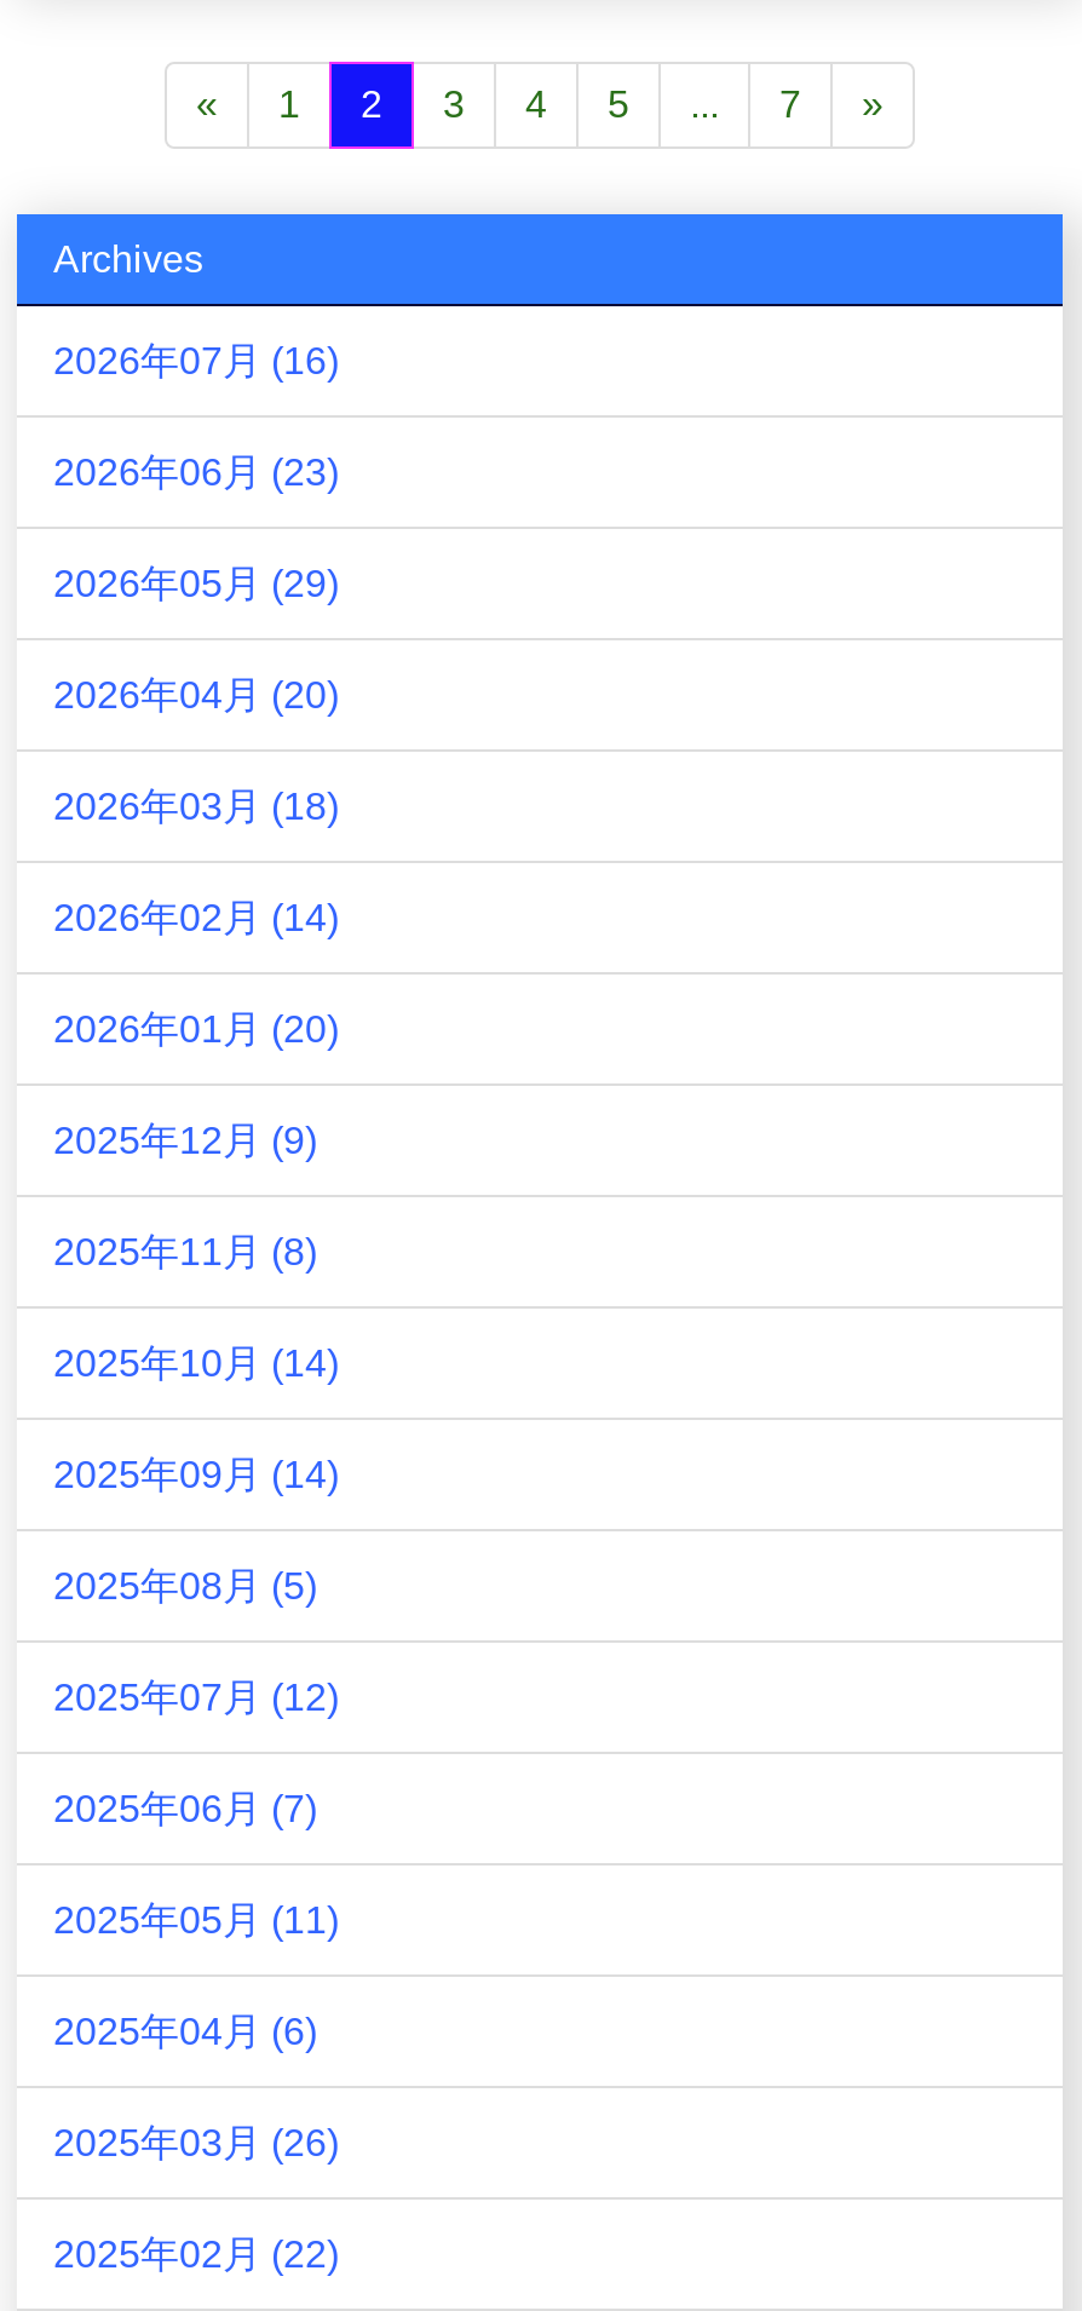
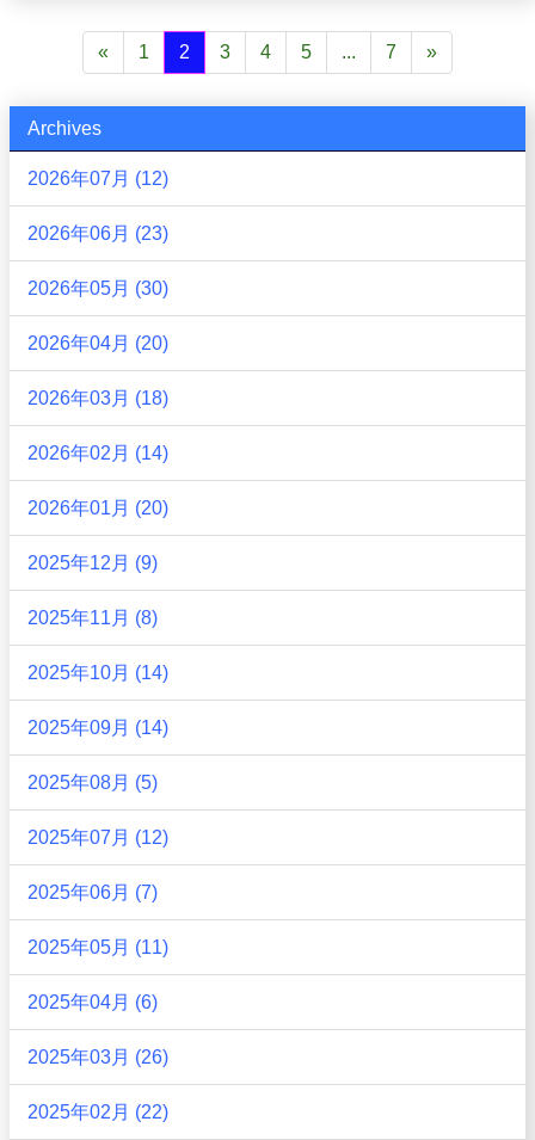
- 2026年07月 (16)
+ 2026年07月 (12)

- 2026年05月 (29)
+ 2026年05月 (30)
